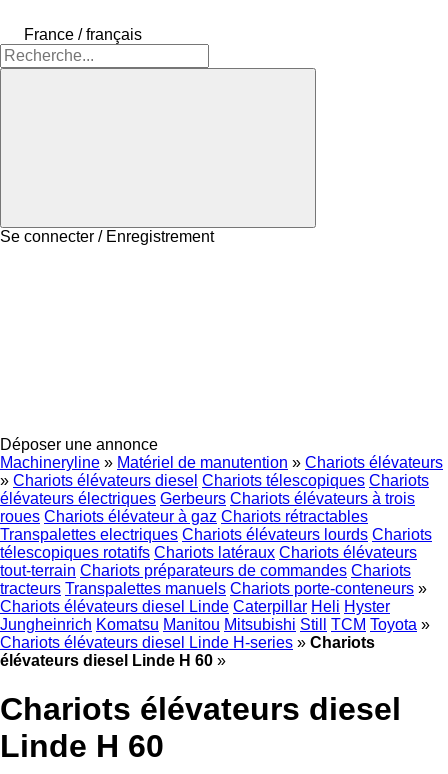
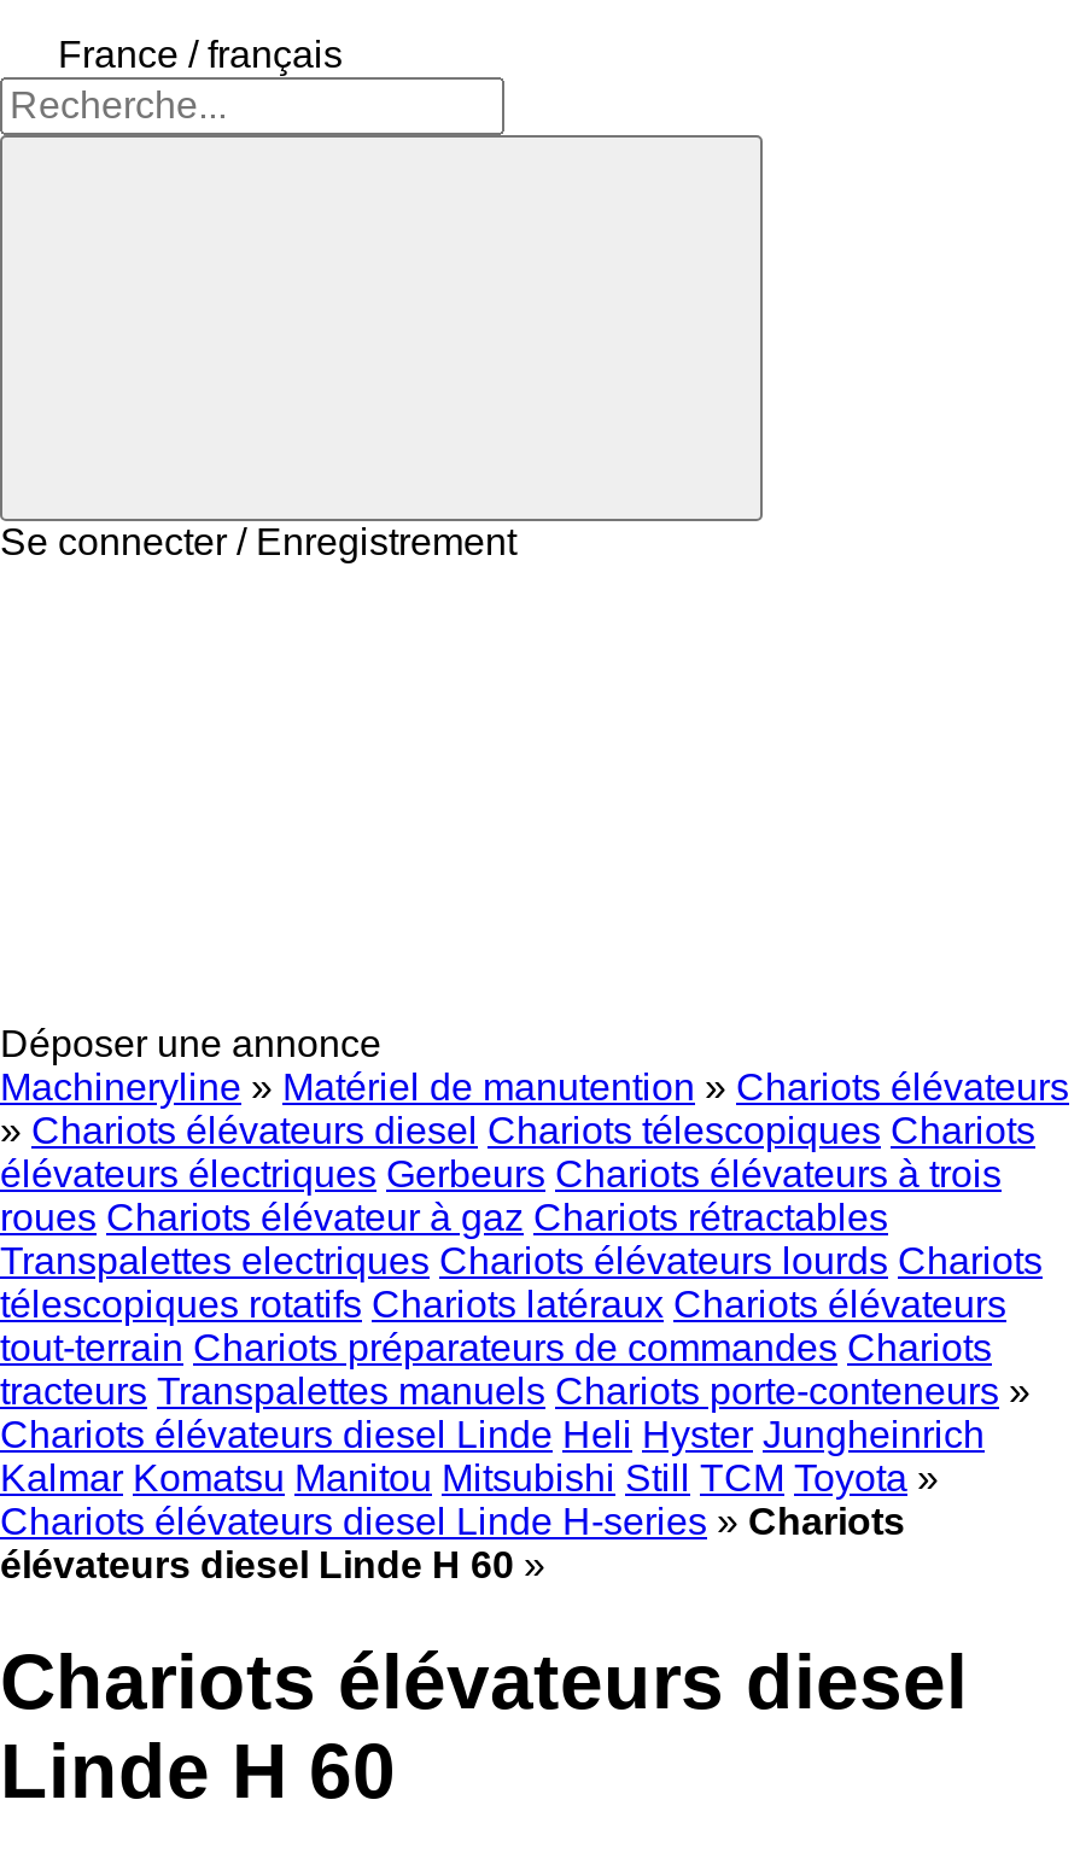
- Chariots élévateurs diesel Linde Caterpillar Heli Hyster
+ Chariots élévateurs diesel Linde Heli Hyster Jungheinrich

- Jungheinrich Komatsu Manitou Mitsubishi Still TCM Toyota »
+ Kalmar Komatsu Manitou Mitsubishi Still TCM Toyota »
